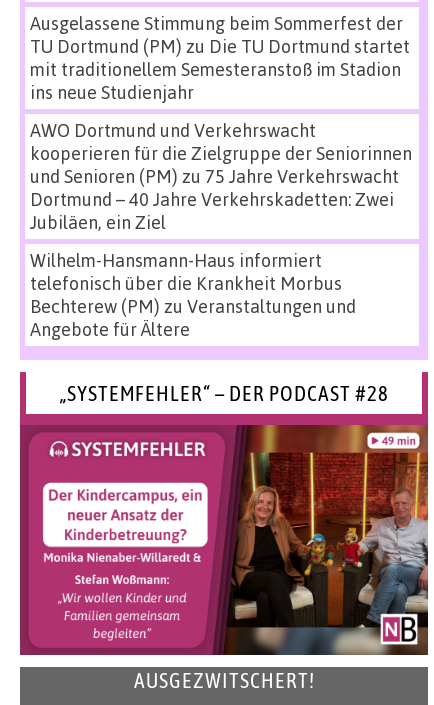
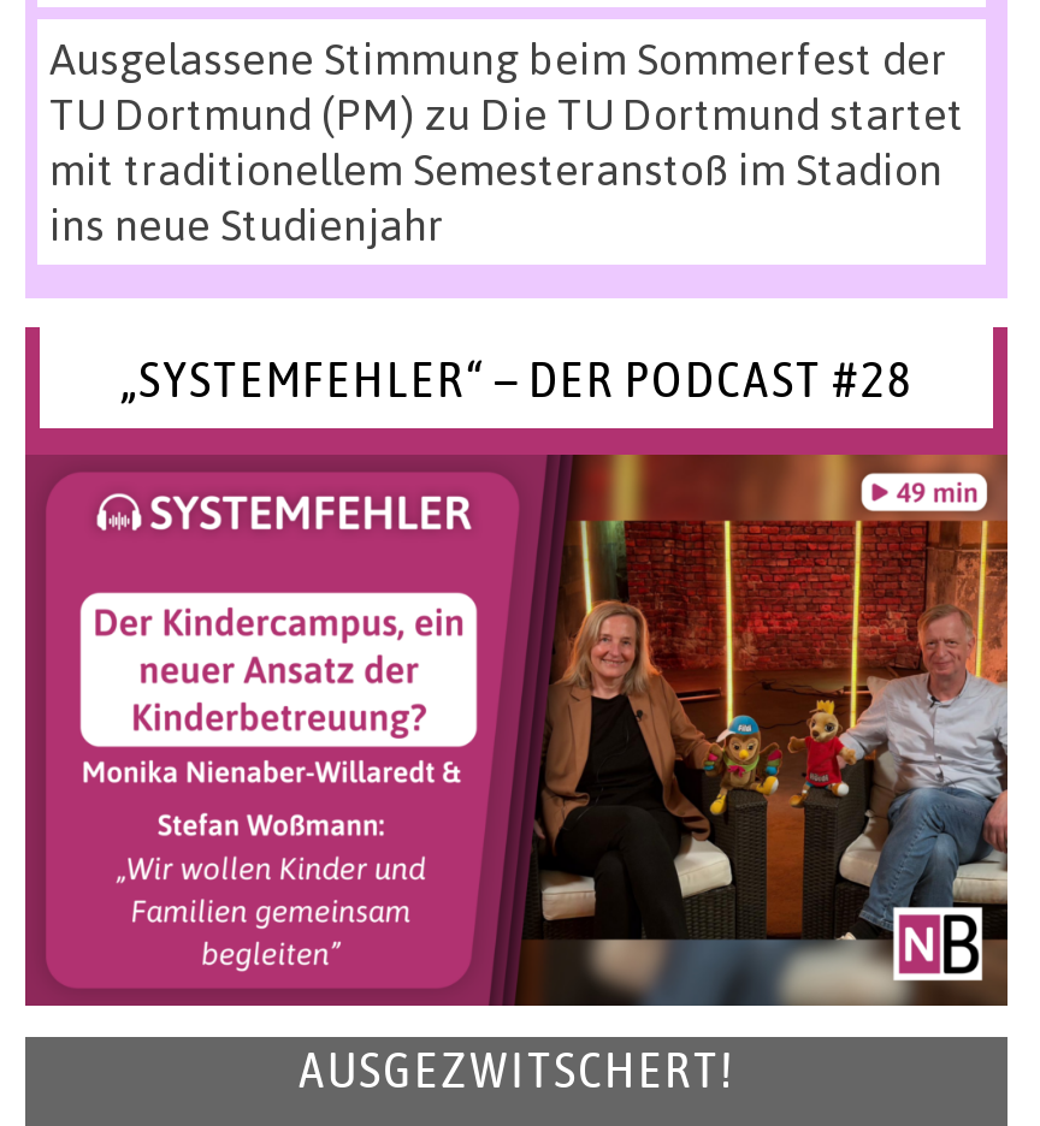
- AWO Dortmund und Verkehrswacht
- kooperieren für die Zielgruppe der Seniorinnen
- und Senioren (PM) zu 75 Jahre Verkehrswacht
- Dortmund – 40 Jahre Verkehrskadetten: Zwei
- Jubiläen, ein Ziel
- Wilhelm-Hansmann-Haus informiert
- telefonisch über die Krankheit Morbus
- Bechterew (PM) zu Veranstaltungen und
- Angebote für Ältere
